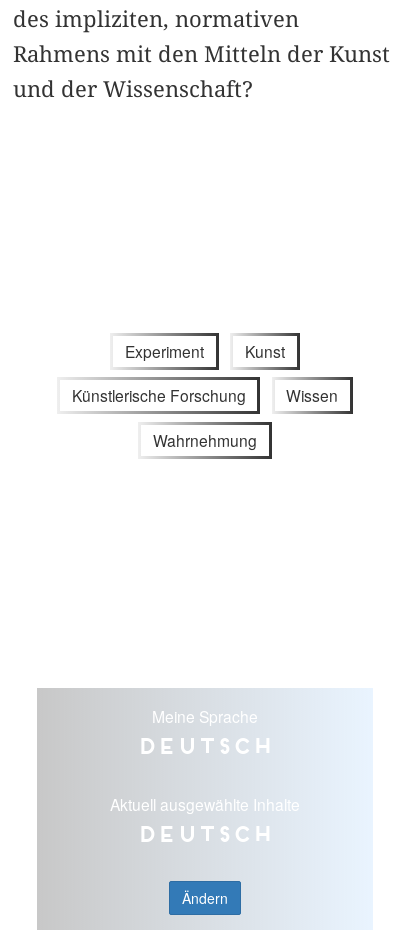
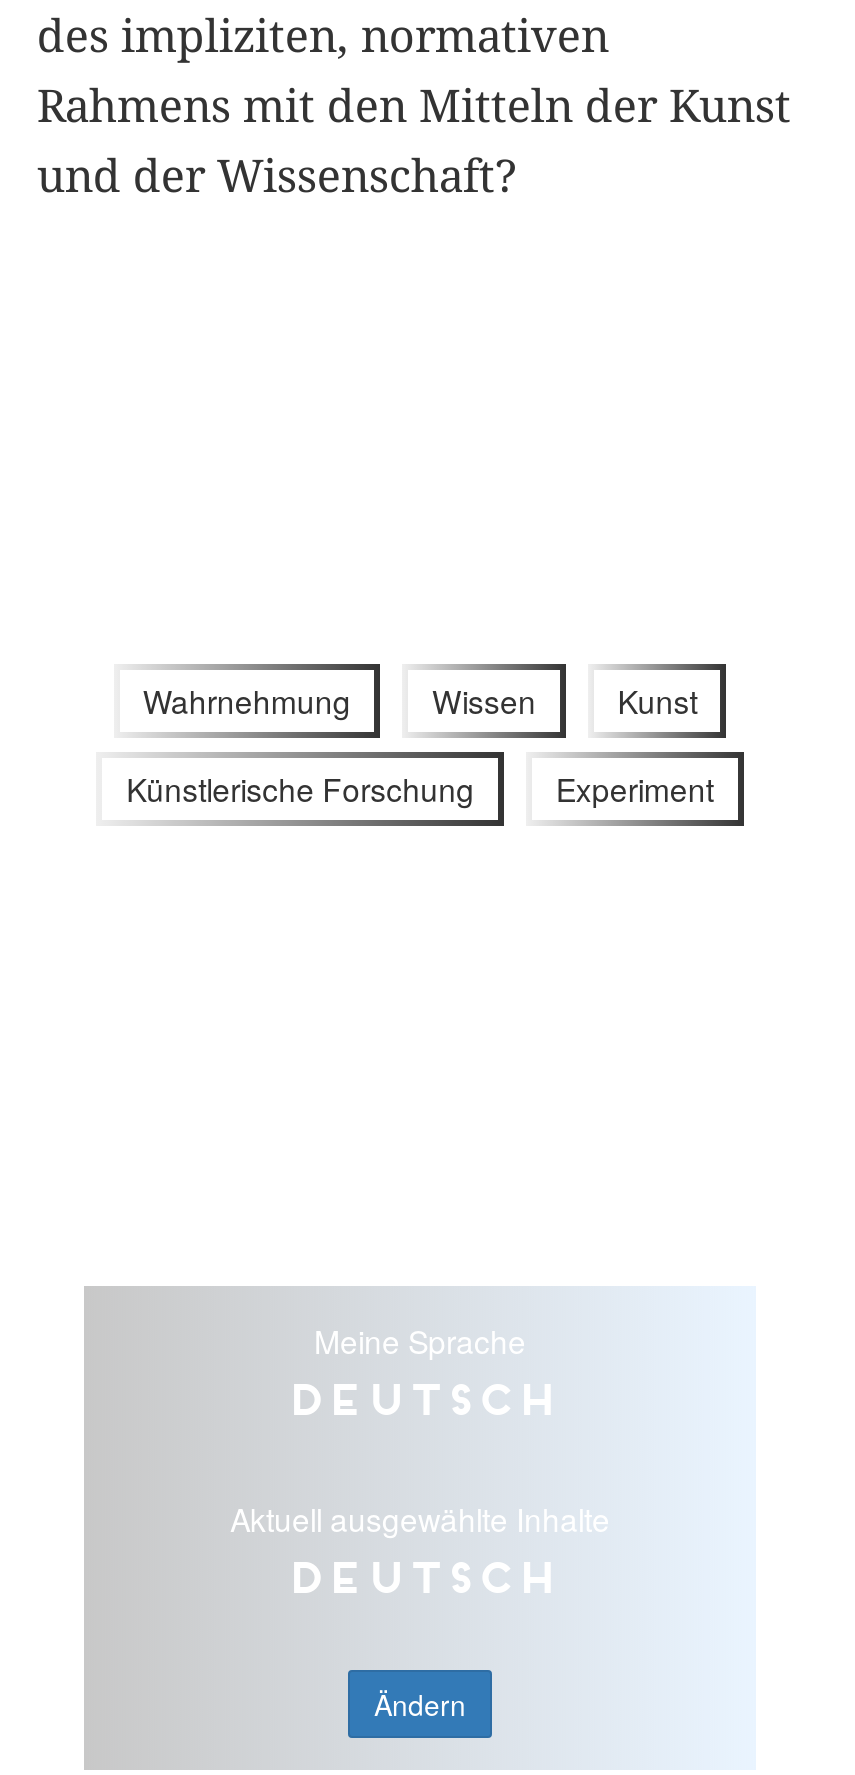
moved down: Experiment

moved up: Wissen | Wahrnehmung
